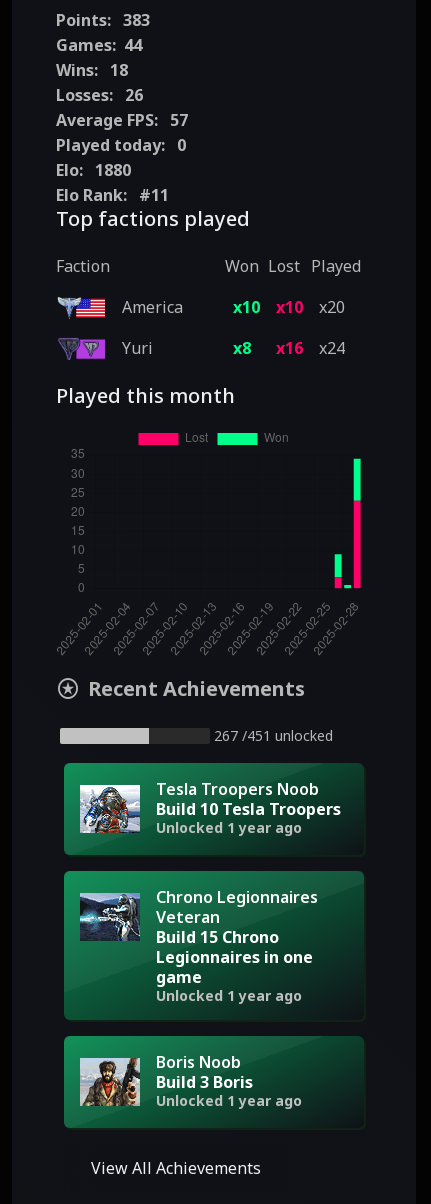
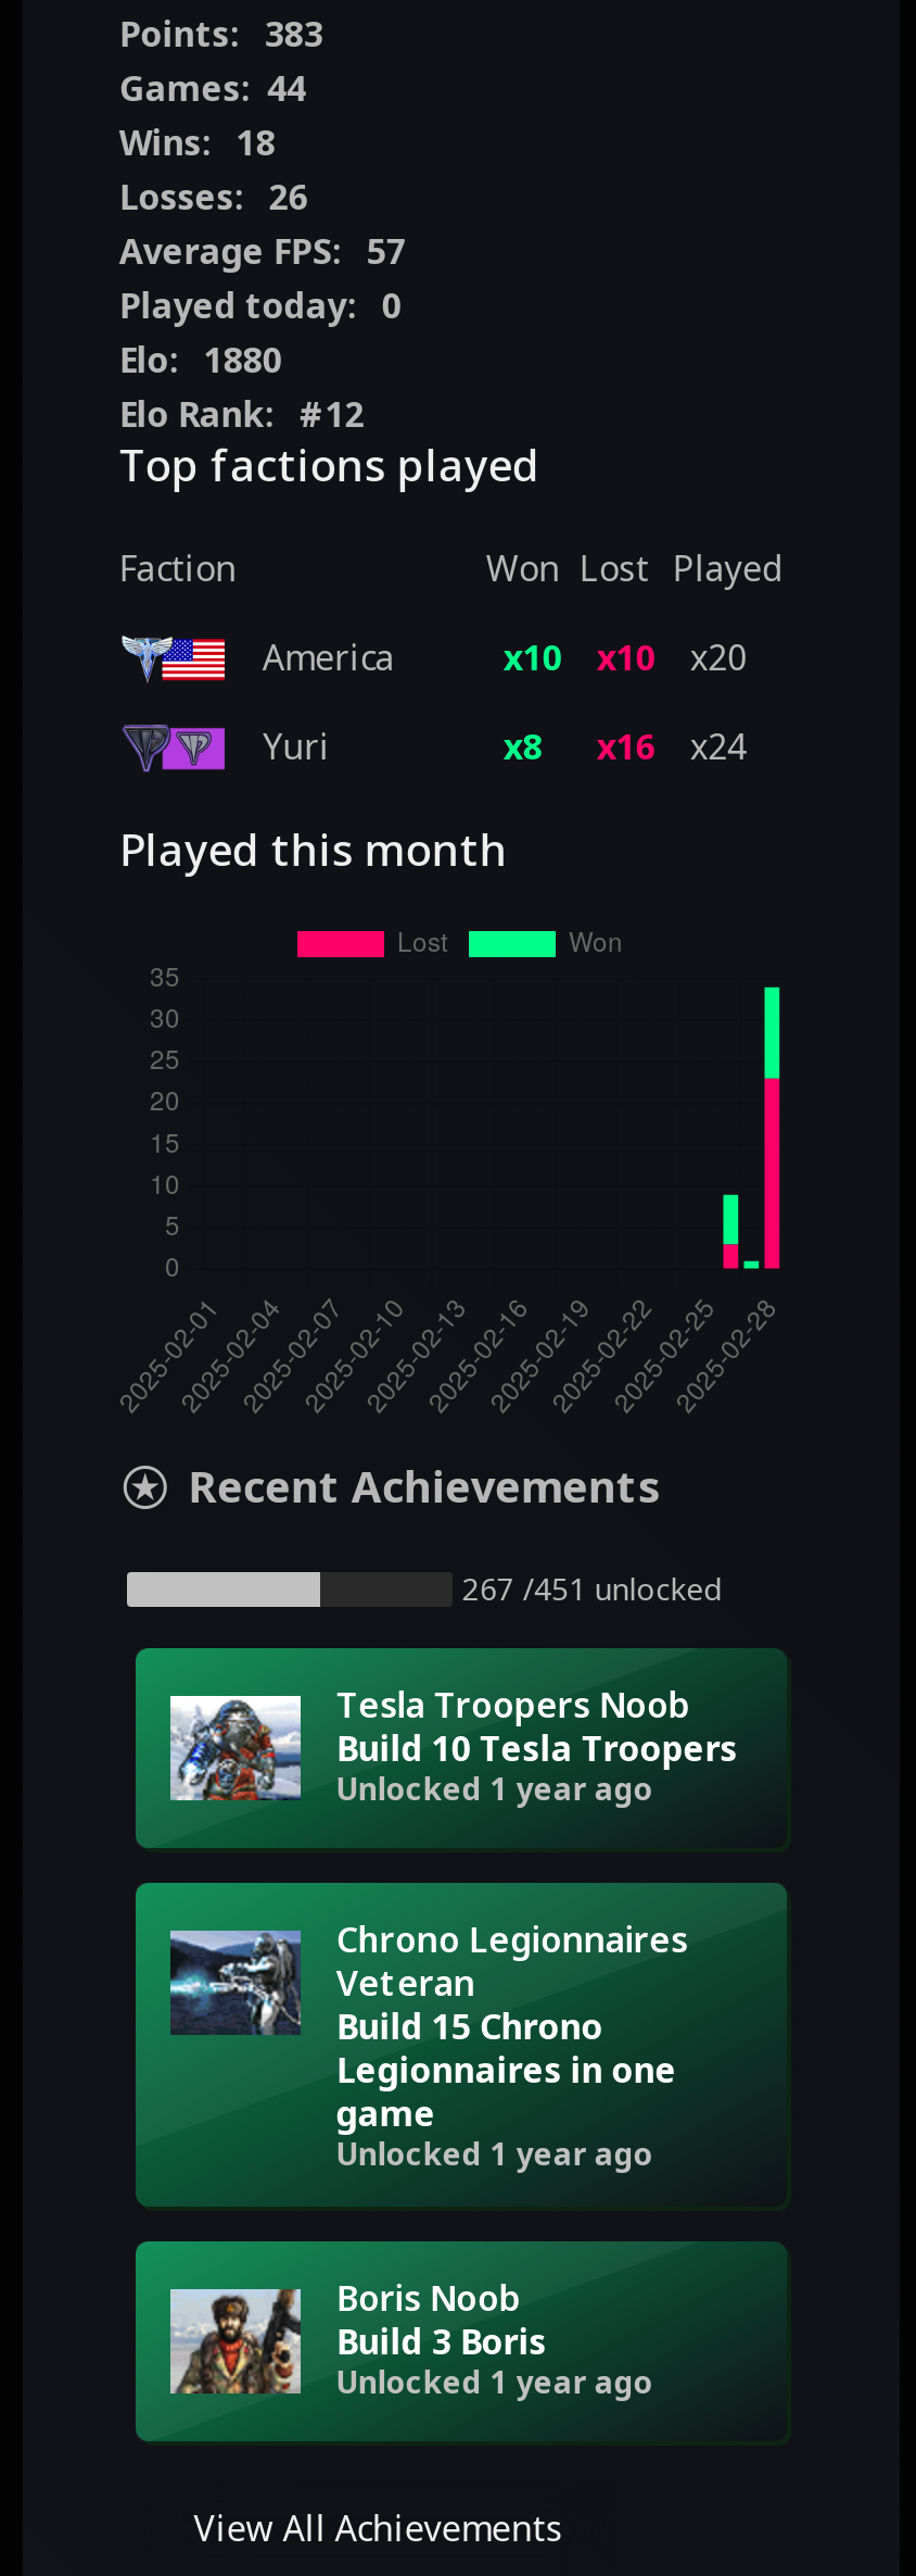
- Elo Rank: #11
+ Elo Rank: #12
